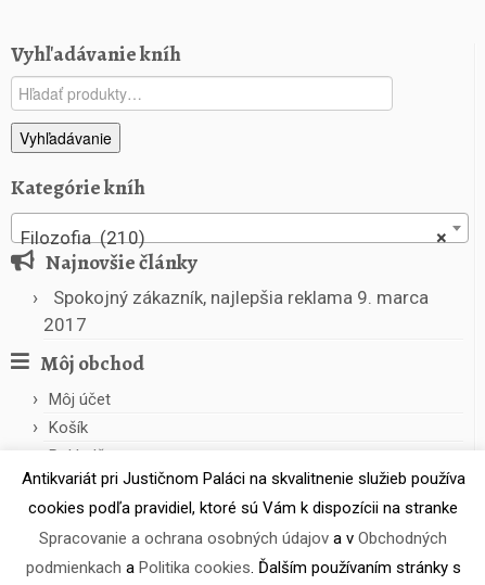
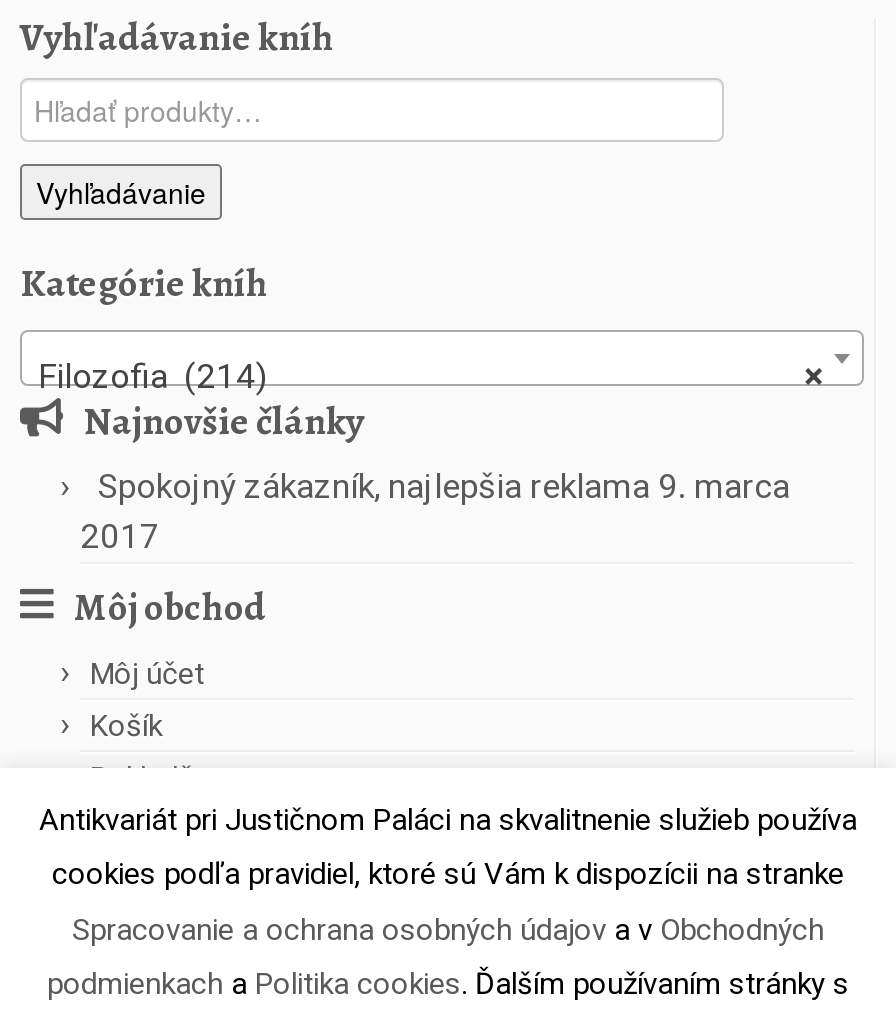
- Filozofia (210)
+ Filozofia (214)
